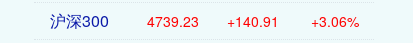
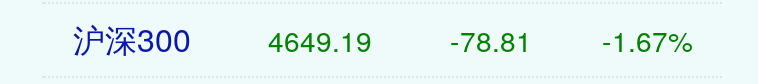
- 4739.23
+ 4649.19

- +140.91
+ -78.81

- +3.06%
+ -1.67%
